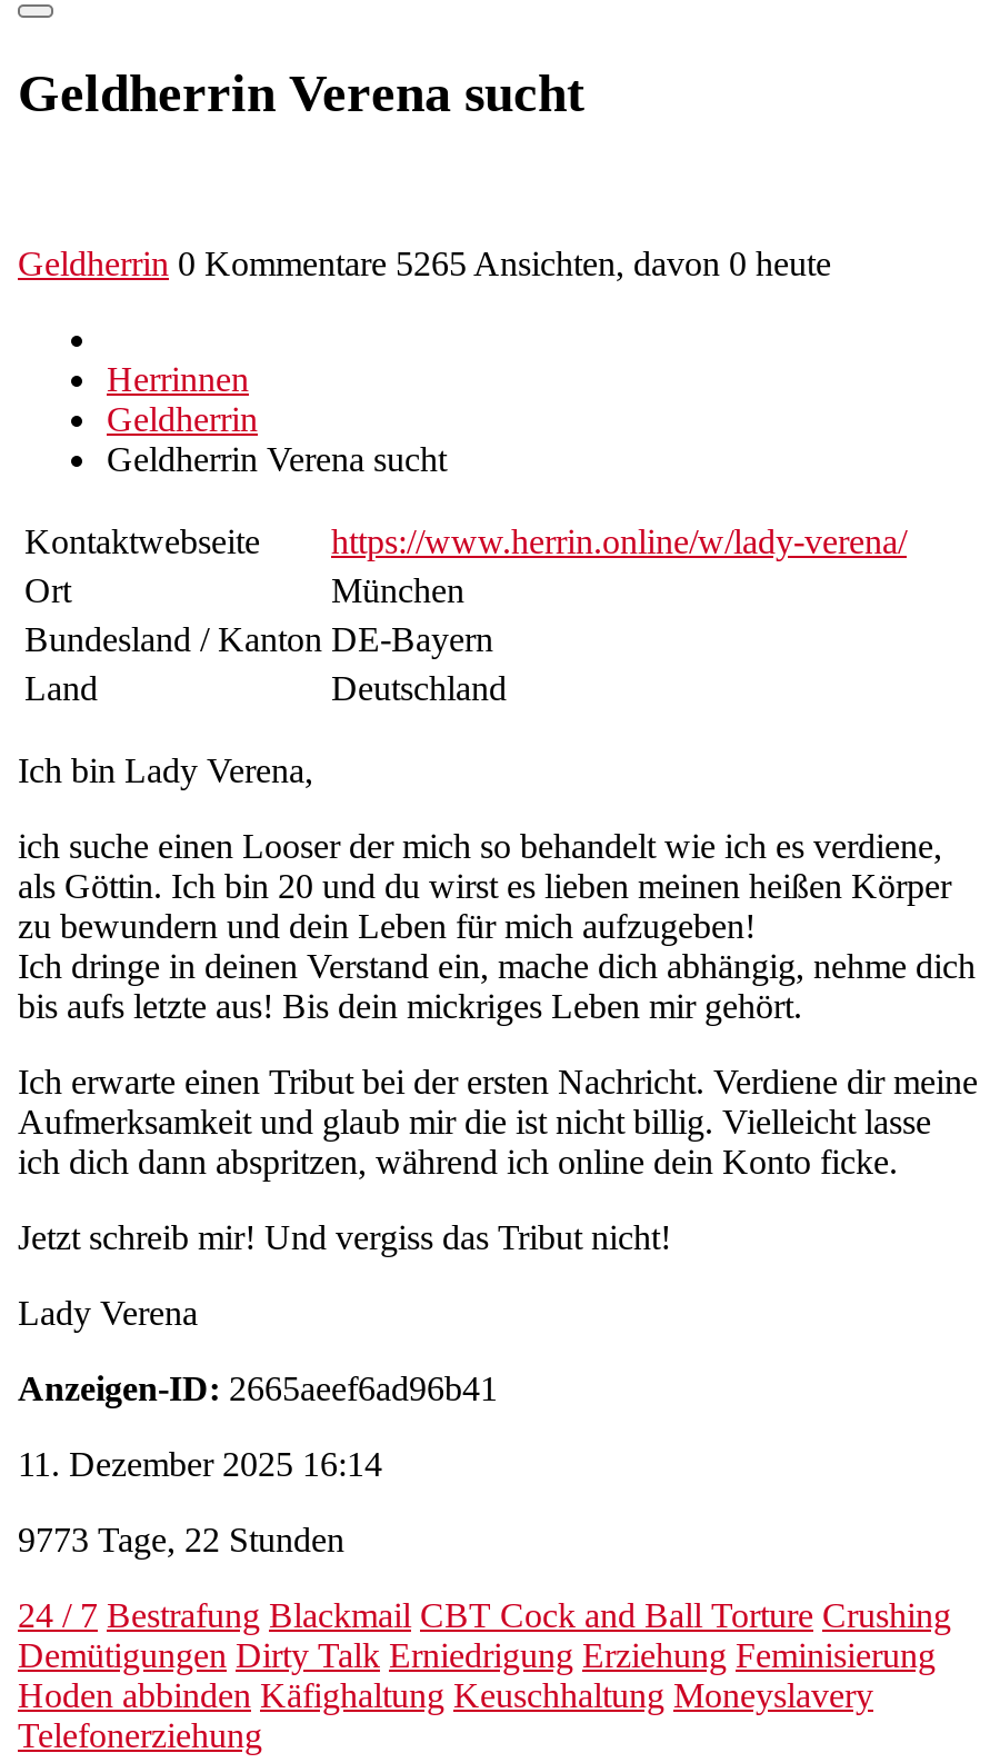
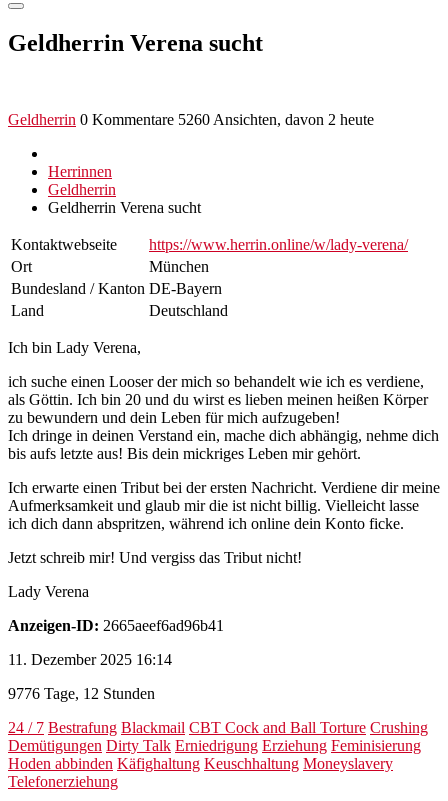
- Geldherrin 0 Kommentare 5265 Ansichten, davon 0 heute
+ Geldherrin 0 Kommentare 5260 Ansichten, davon 2 heute

- 9773 Tage, 22 Stunden
+ 9776 Tage, 12 Stunden
